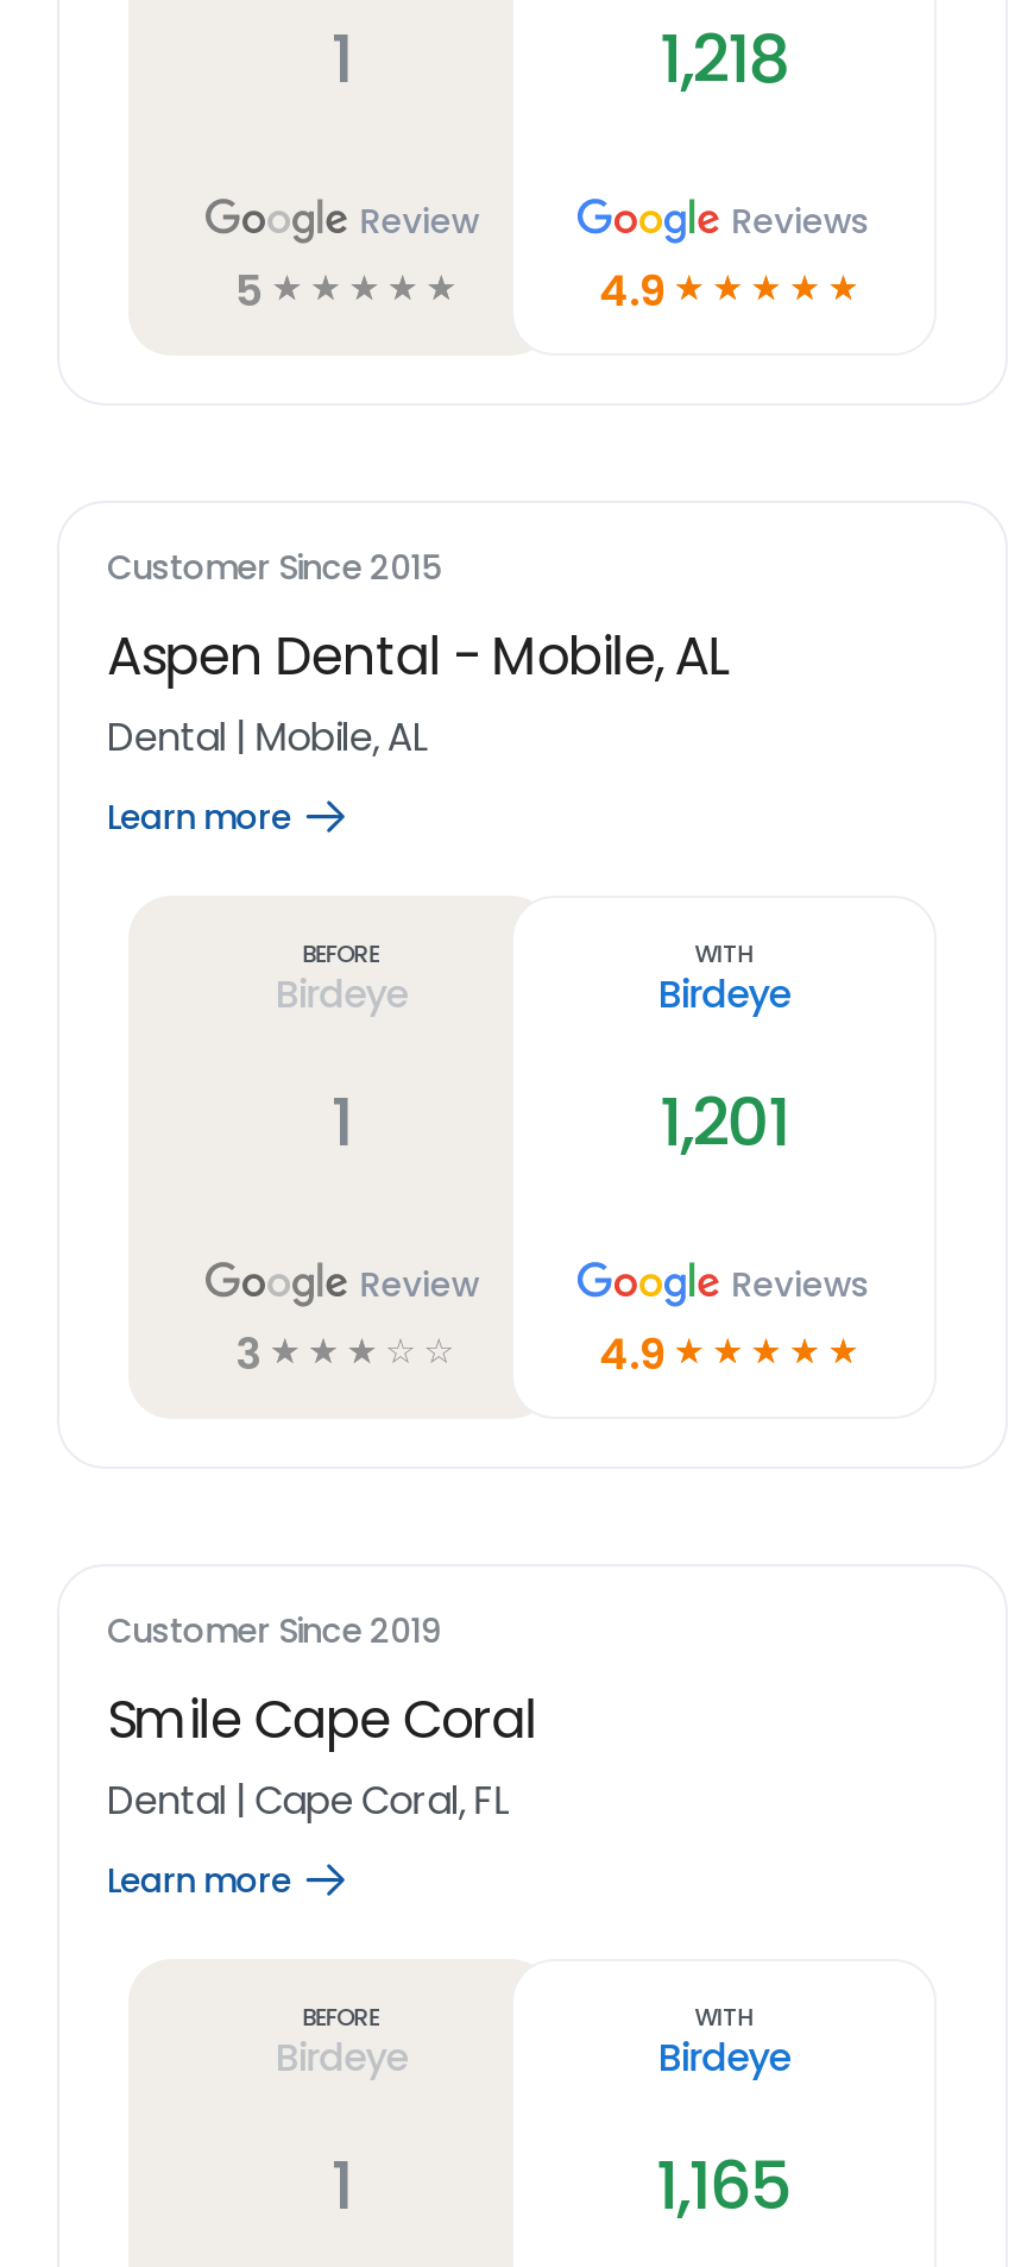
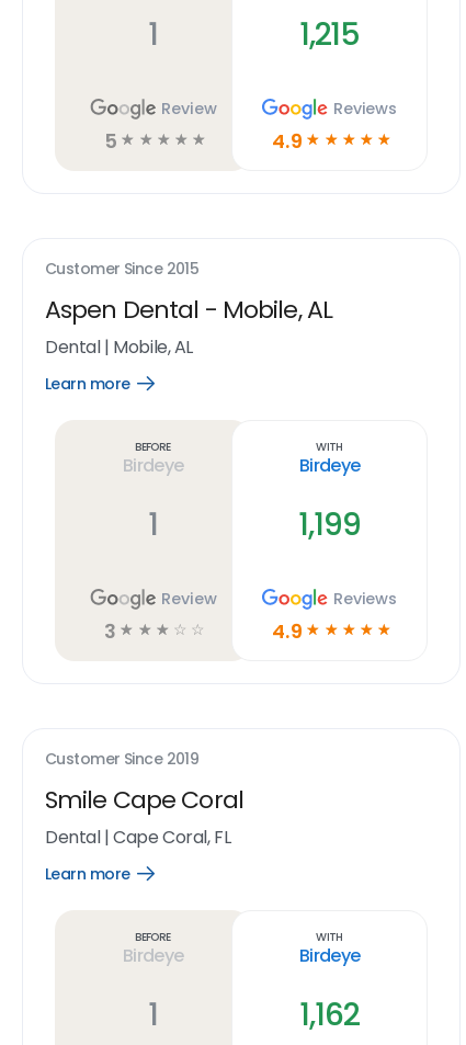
- 1,218
+ 1,215

- 1,201
+ 1,199

- 1,165
+ 1,162
